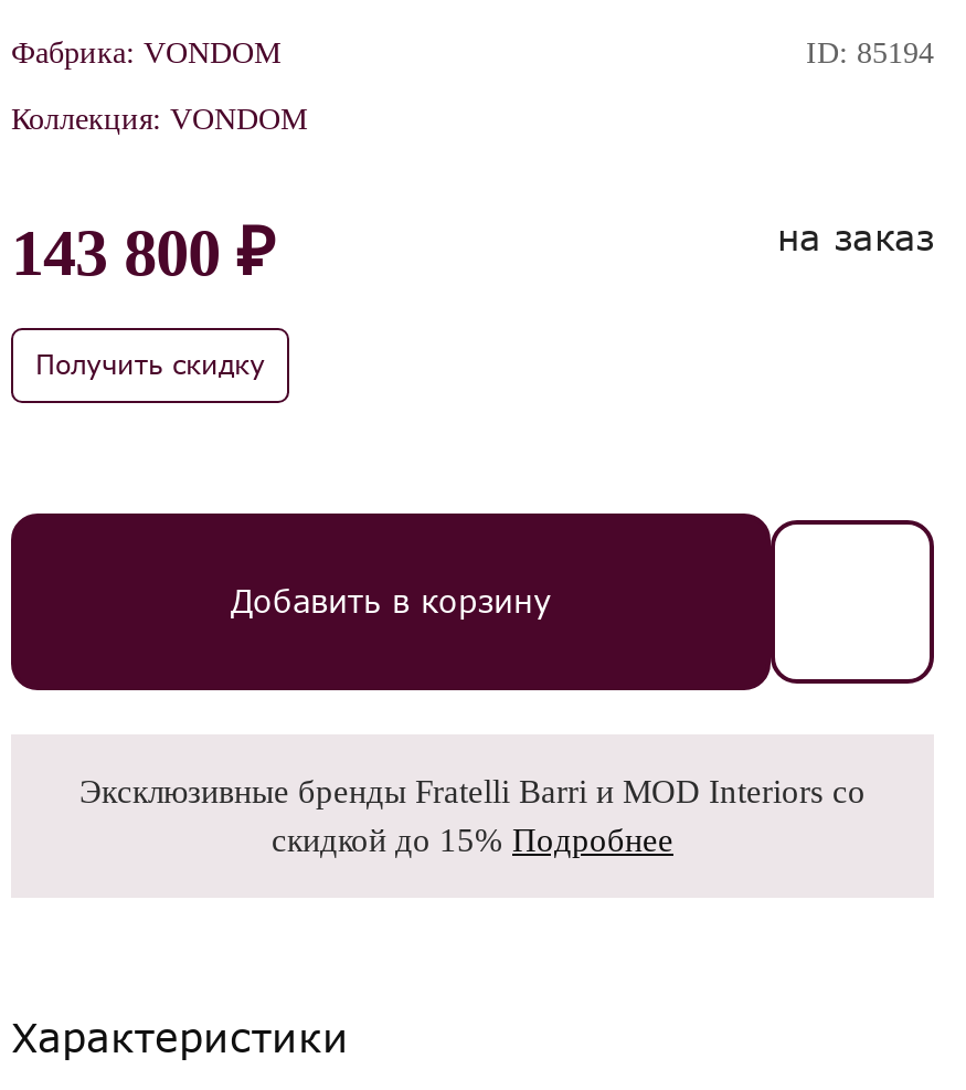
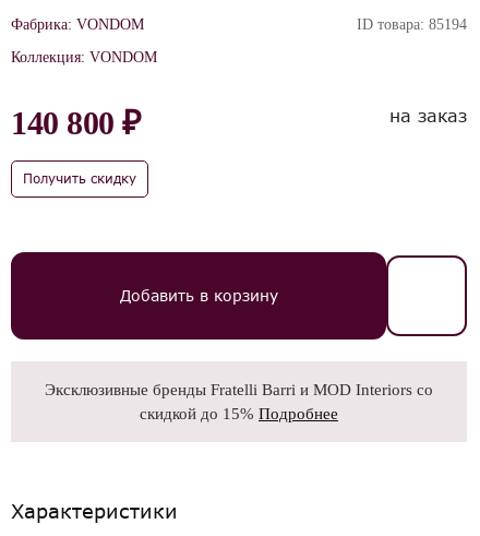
- ID: 85194
+ ID товара: 85194

- 143 800 ₽
+ 140 800 ₽
